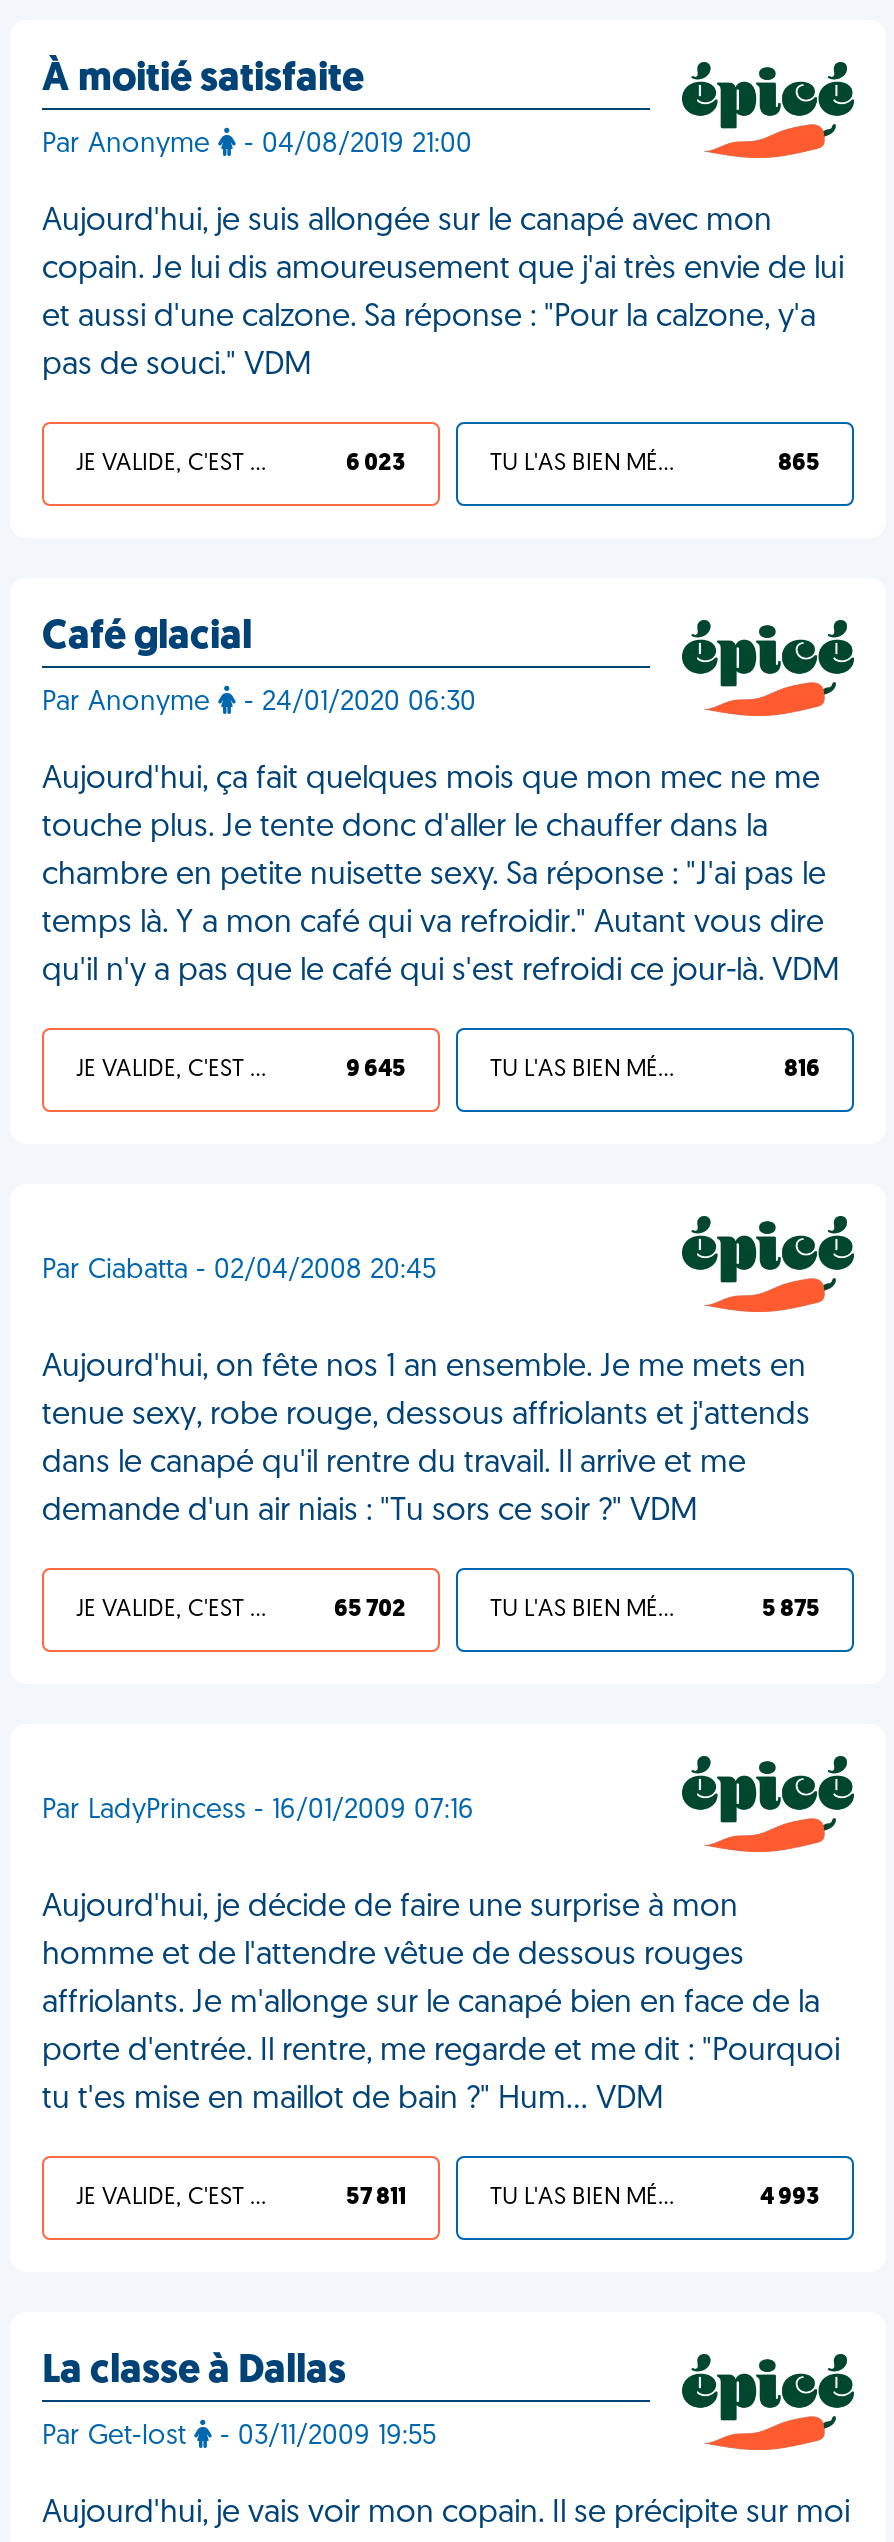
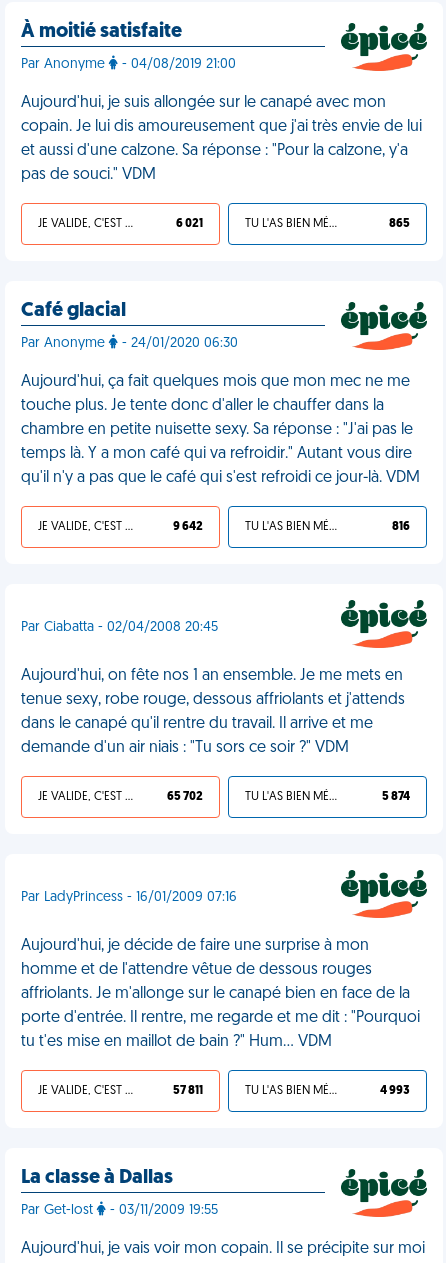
- 6 023
+ 6 021

- 9 645
+ 9 642

- 5 875
+ 5 874
